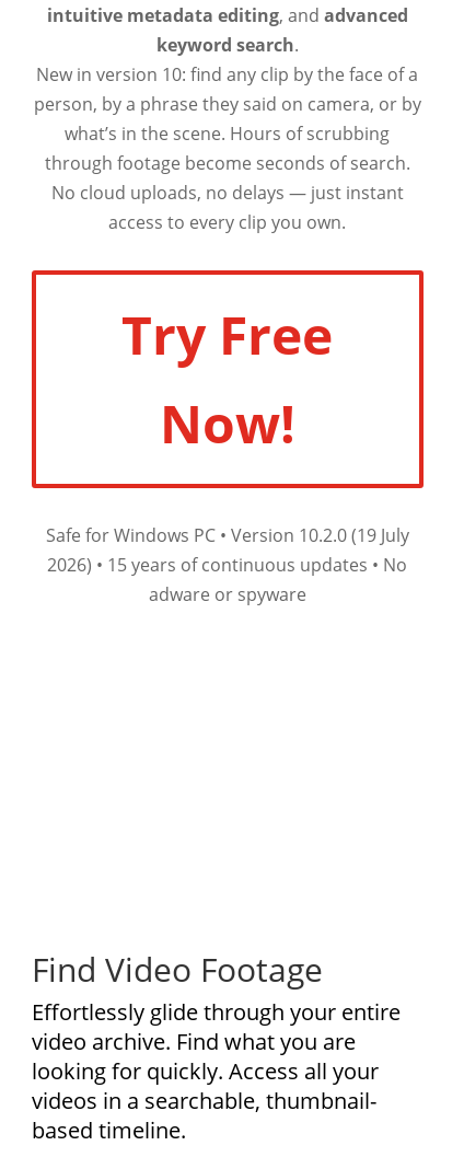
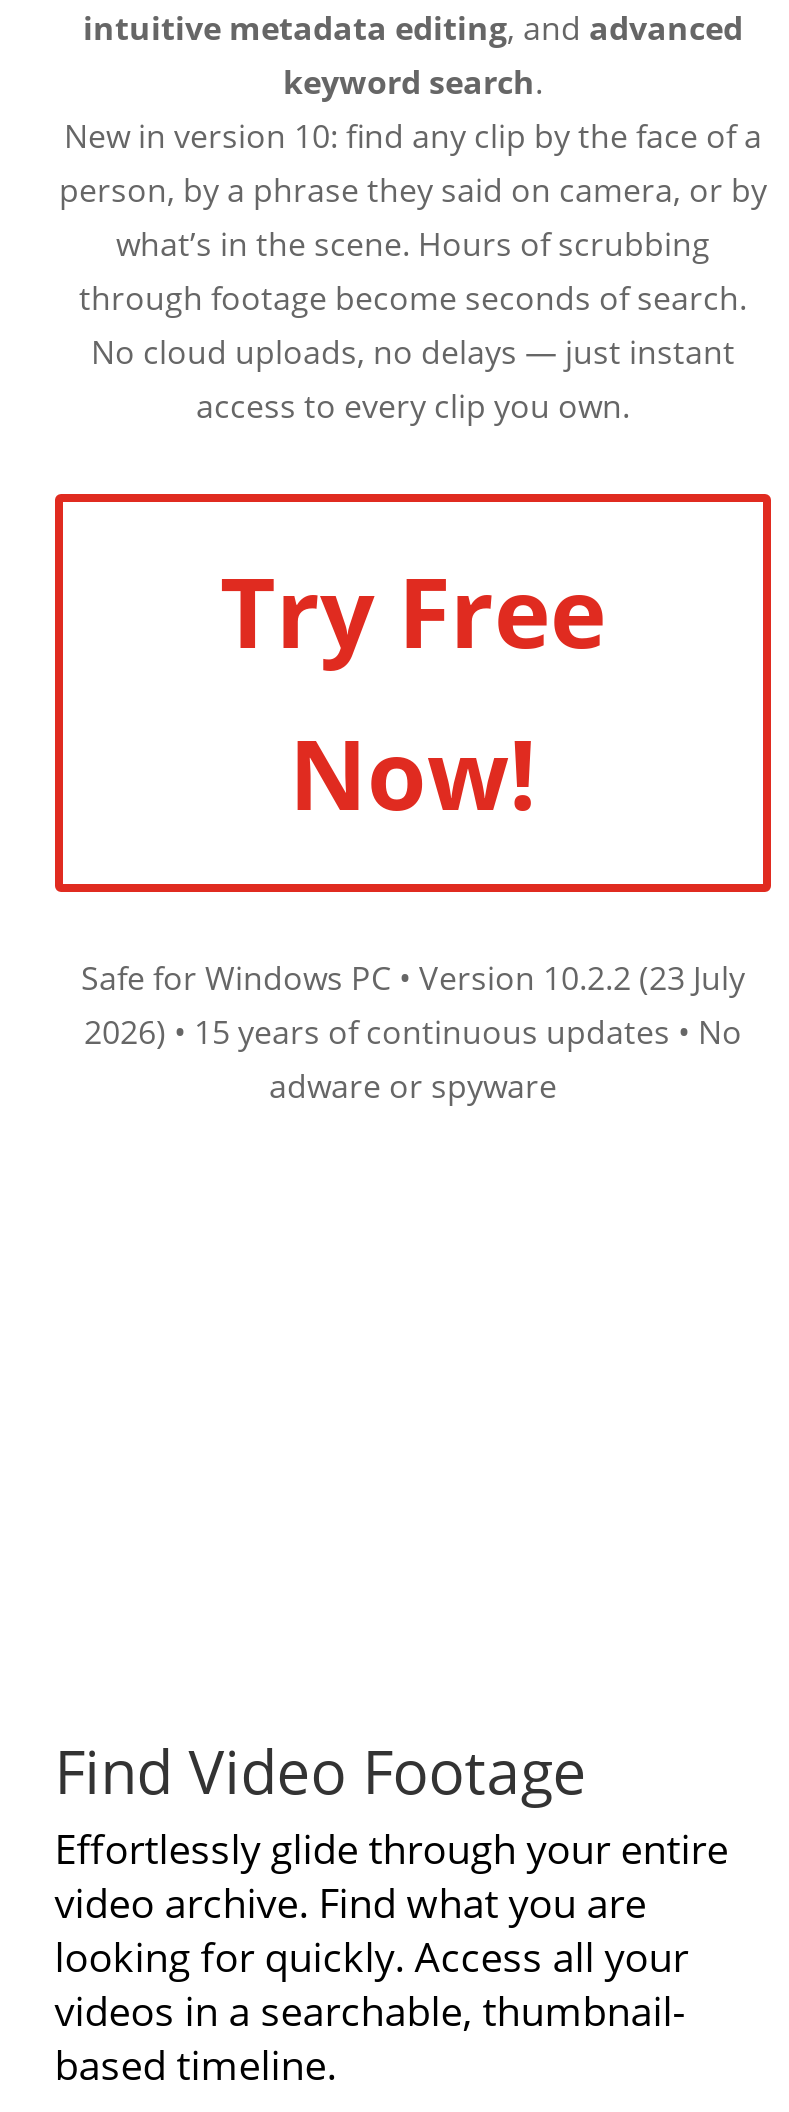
- Safe for Windows PC • Version 10.2.0 (19 July
+ Safe for Windows PC • Version 10.2.2 (23 July
